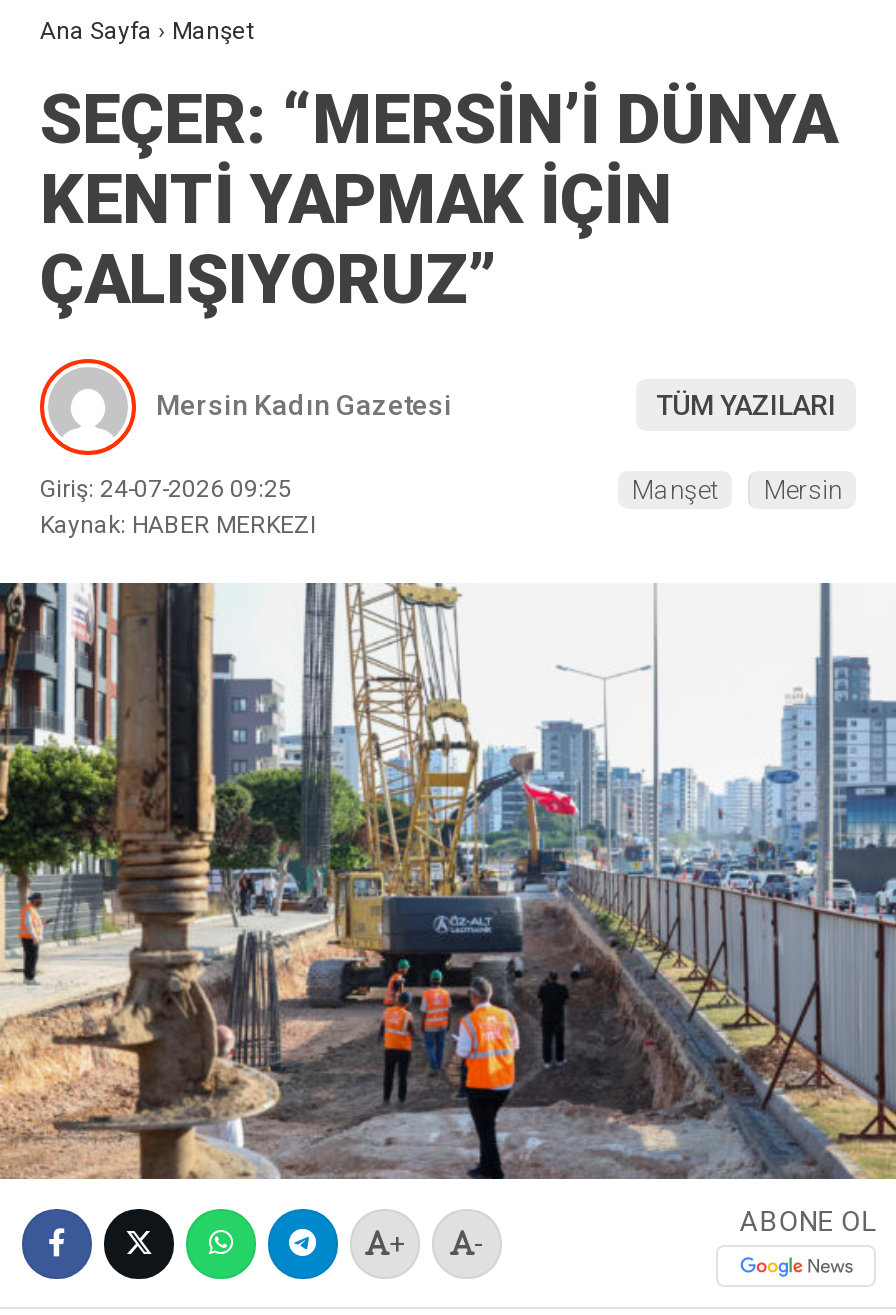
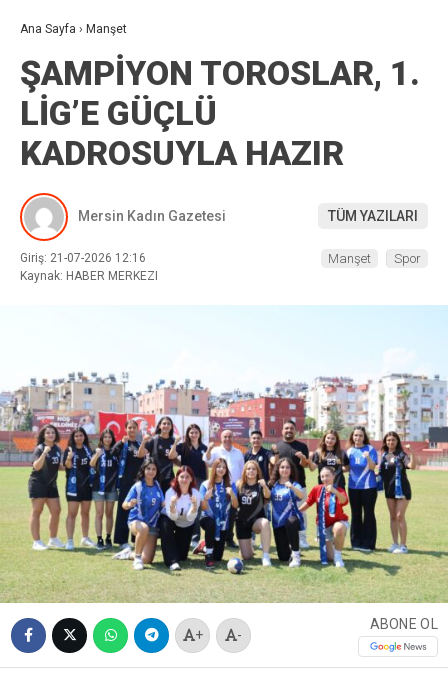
- SEÇER: “MERSİN’İ DÜNYA
- KENTİ YAPMAK İÇİN
- ÇALIŞIYORUZ”
+ ŞAMPİYON TOROSLAR, 1.
+ LİG’E GÜÇLÜ
+ KADROSUYLA HAZIR

- Giriş: 24-07-2026 09:25
+ Giriş: 21-07-2026 12:16

- Mersin
+ Spor

- [image]
+ [image]
